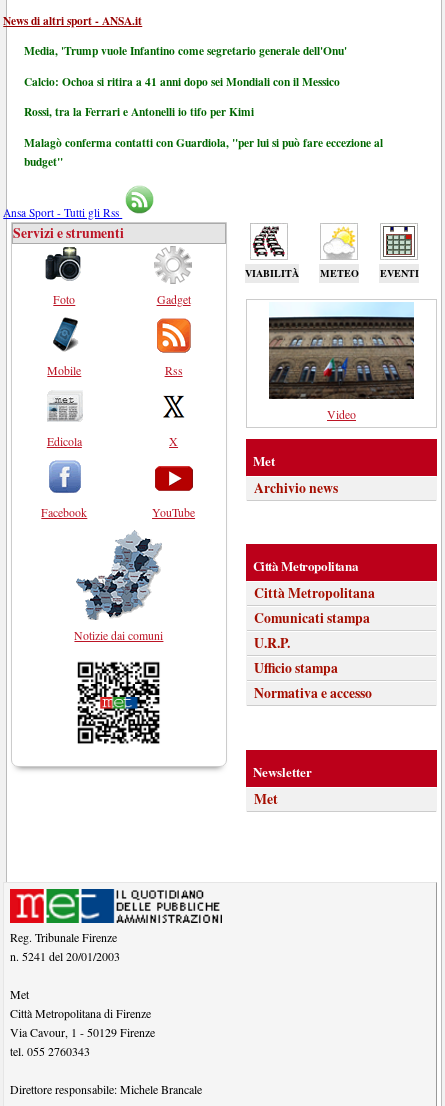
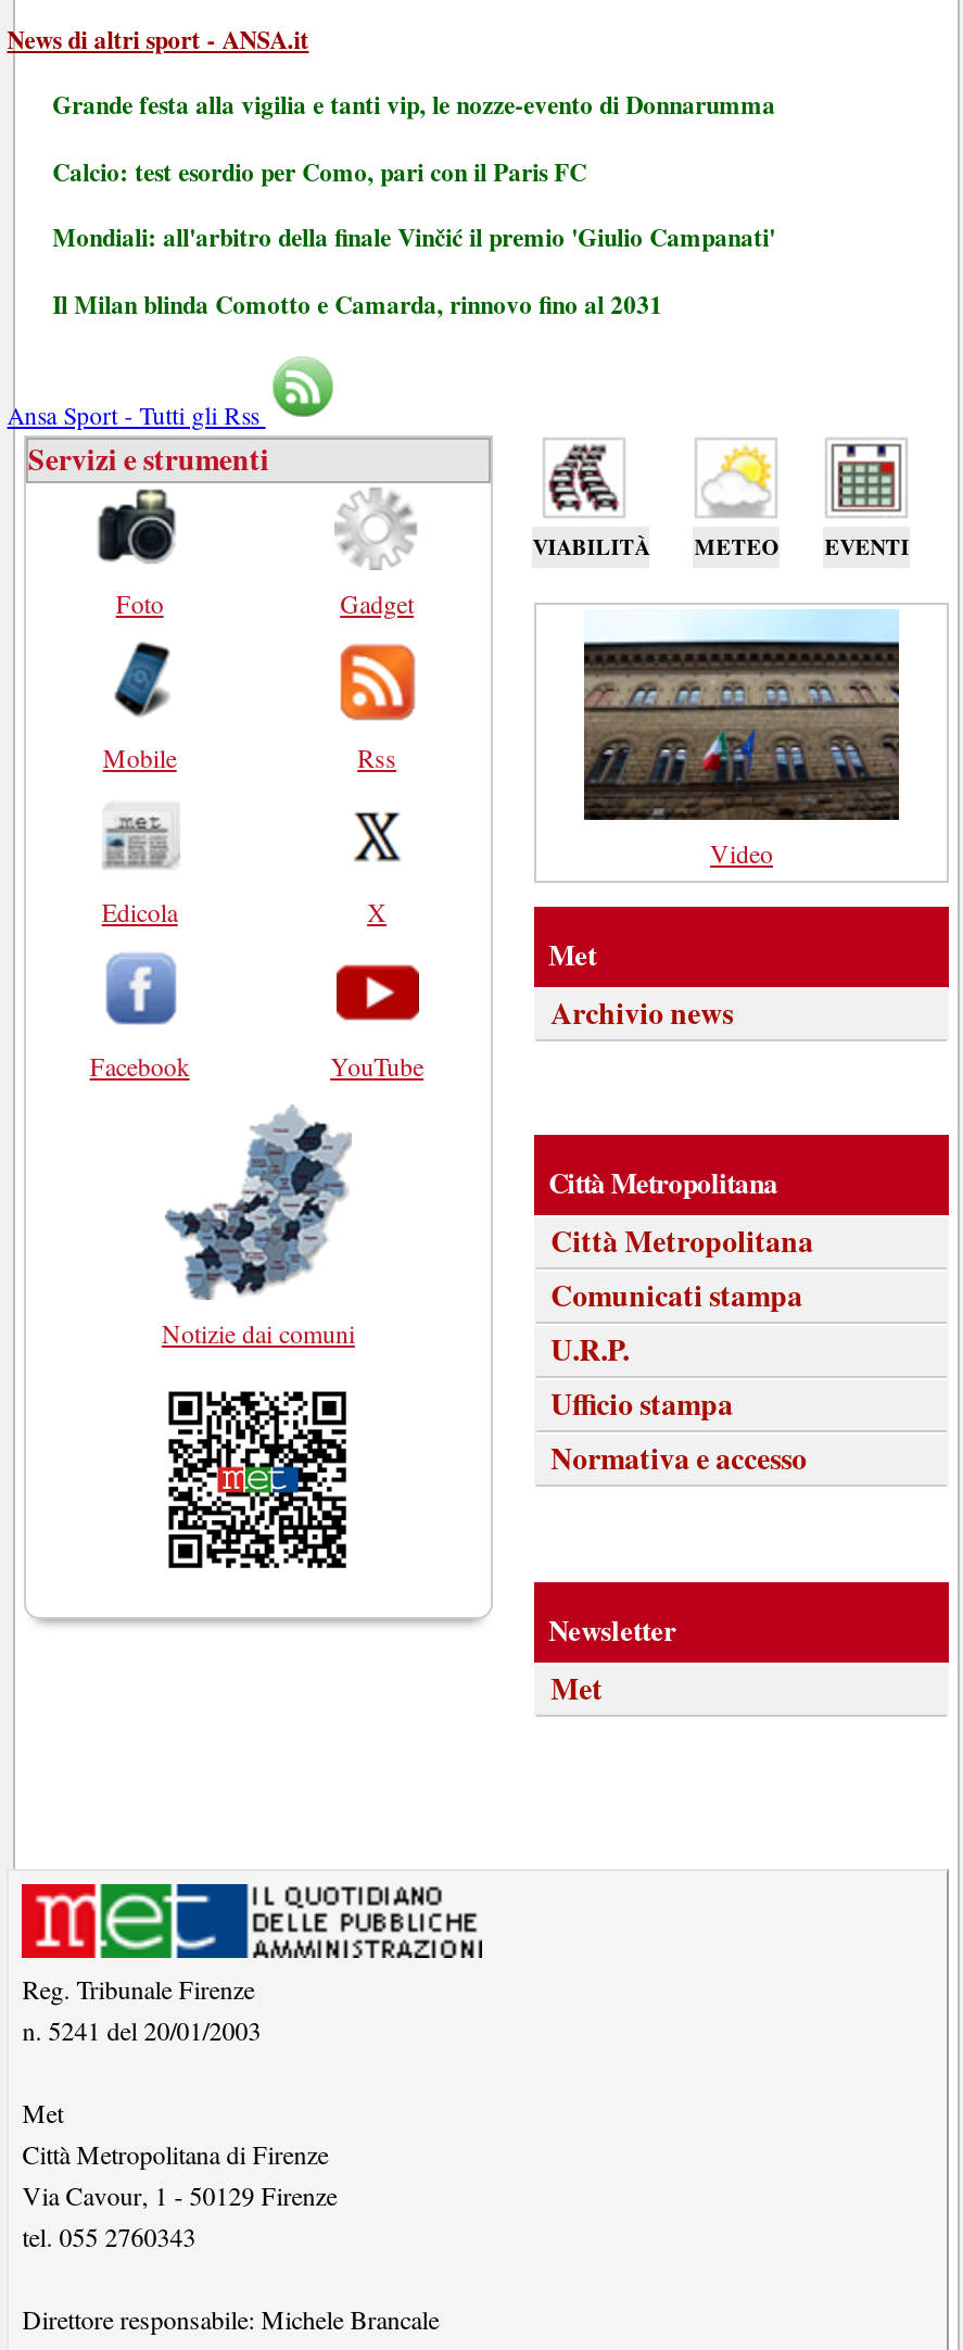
- Media, 'Trump vuole Infantino come segretario generale dell'Onu'
+ Grande festa alla vigilia e tanti vip, le nozze-evento di Donnarumma

- Calcio: Ochoa si ritira a 41 anni dopo sei Mondiali con il Messico
+ Calcio: test esordio per Como, pari con il Paris FC

- Rossi, tra la Ferrari e Antonelli io tifo per Kimi
+ Mondiali: all'arbitro della finale Vinčić il premio 'Giulio Campanati'

- Malagò conferma contatti con Guardiola, "per lui si può fare eccezione al
- budget"
+ Il Milan blinda Comotto e Camarda, rinnovo fino al 2031
